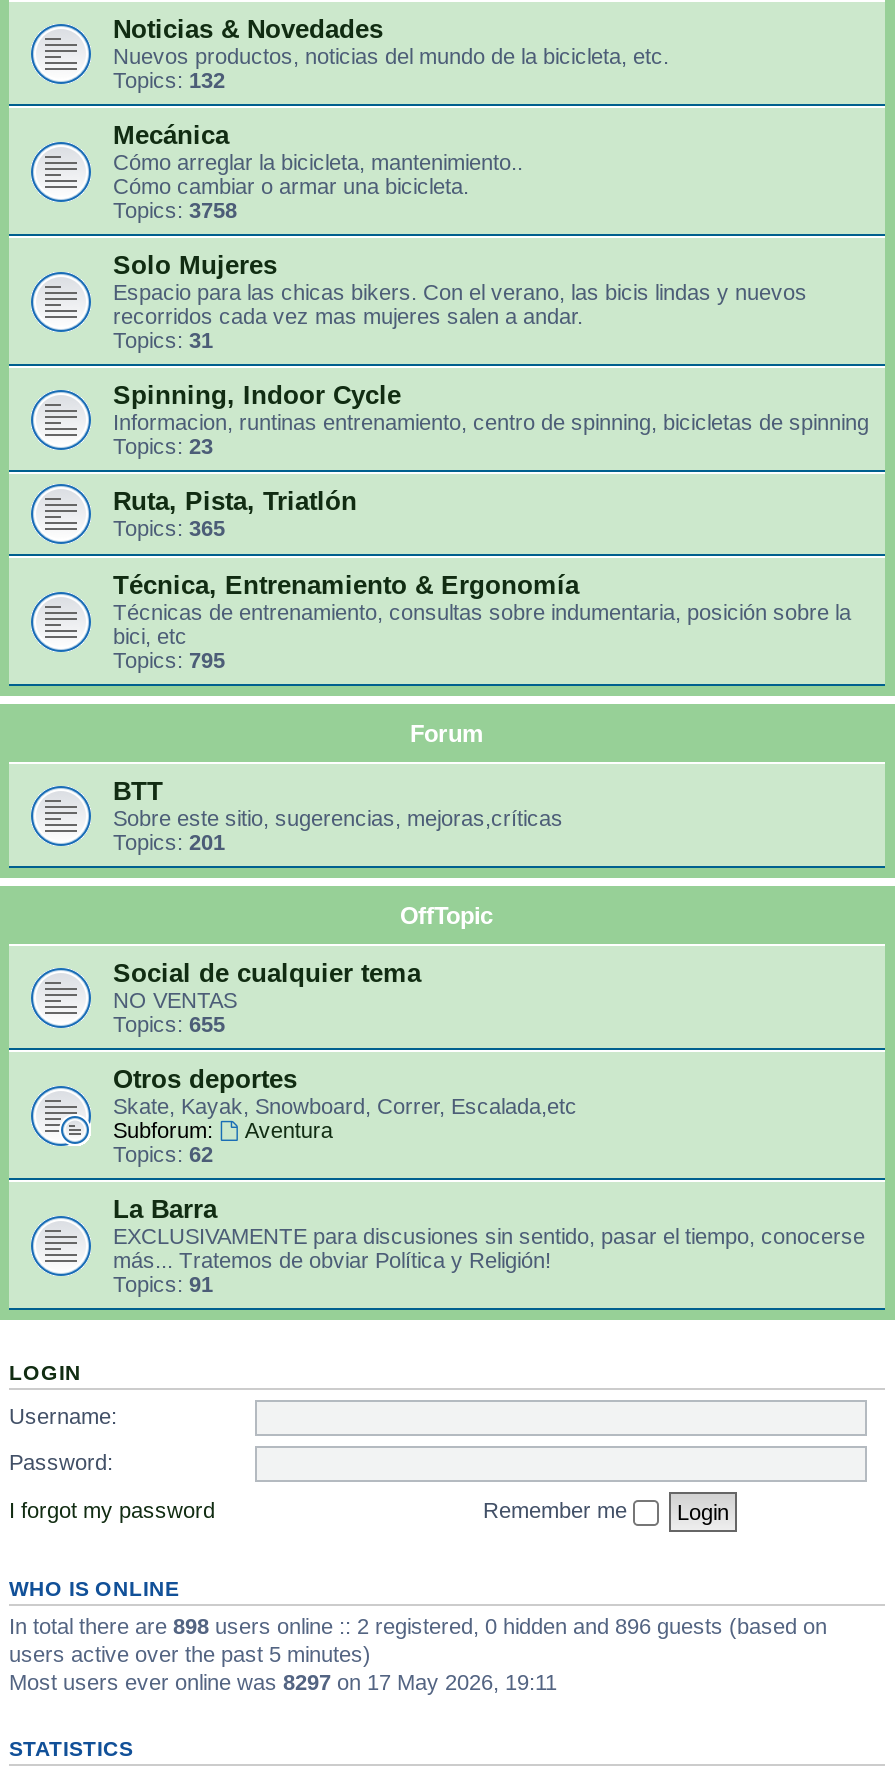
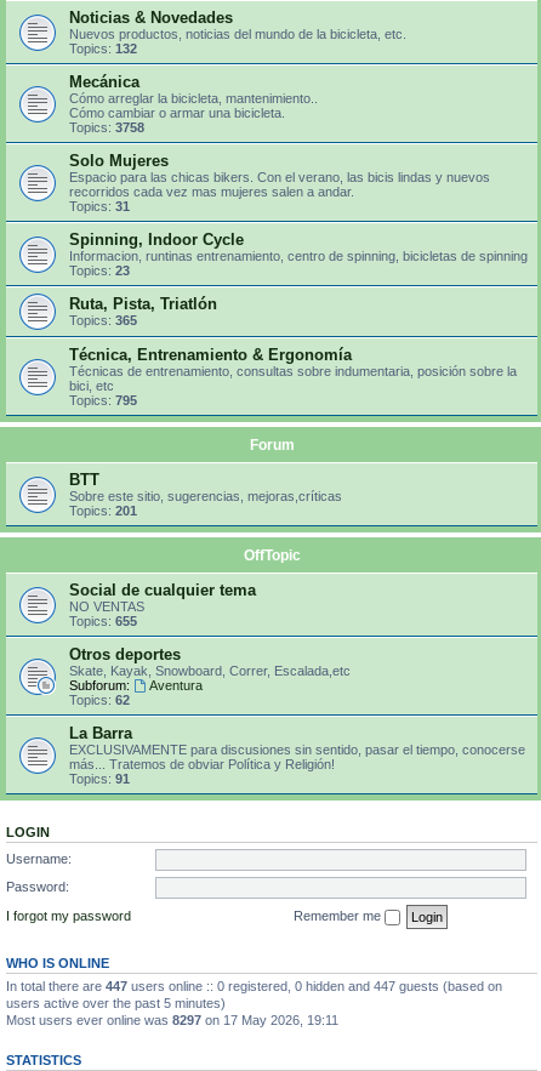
- In total there are 898 users online :: 2 registered, 0 hidden and 896 guests (based on
+ In total there are 447 users online :: 0 registered, 0 hidden and 447 guests (based on
